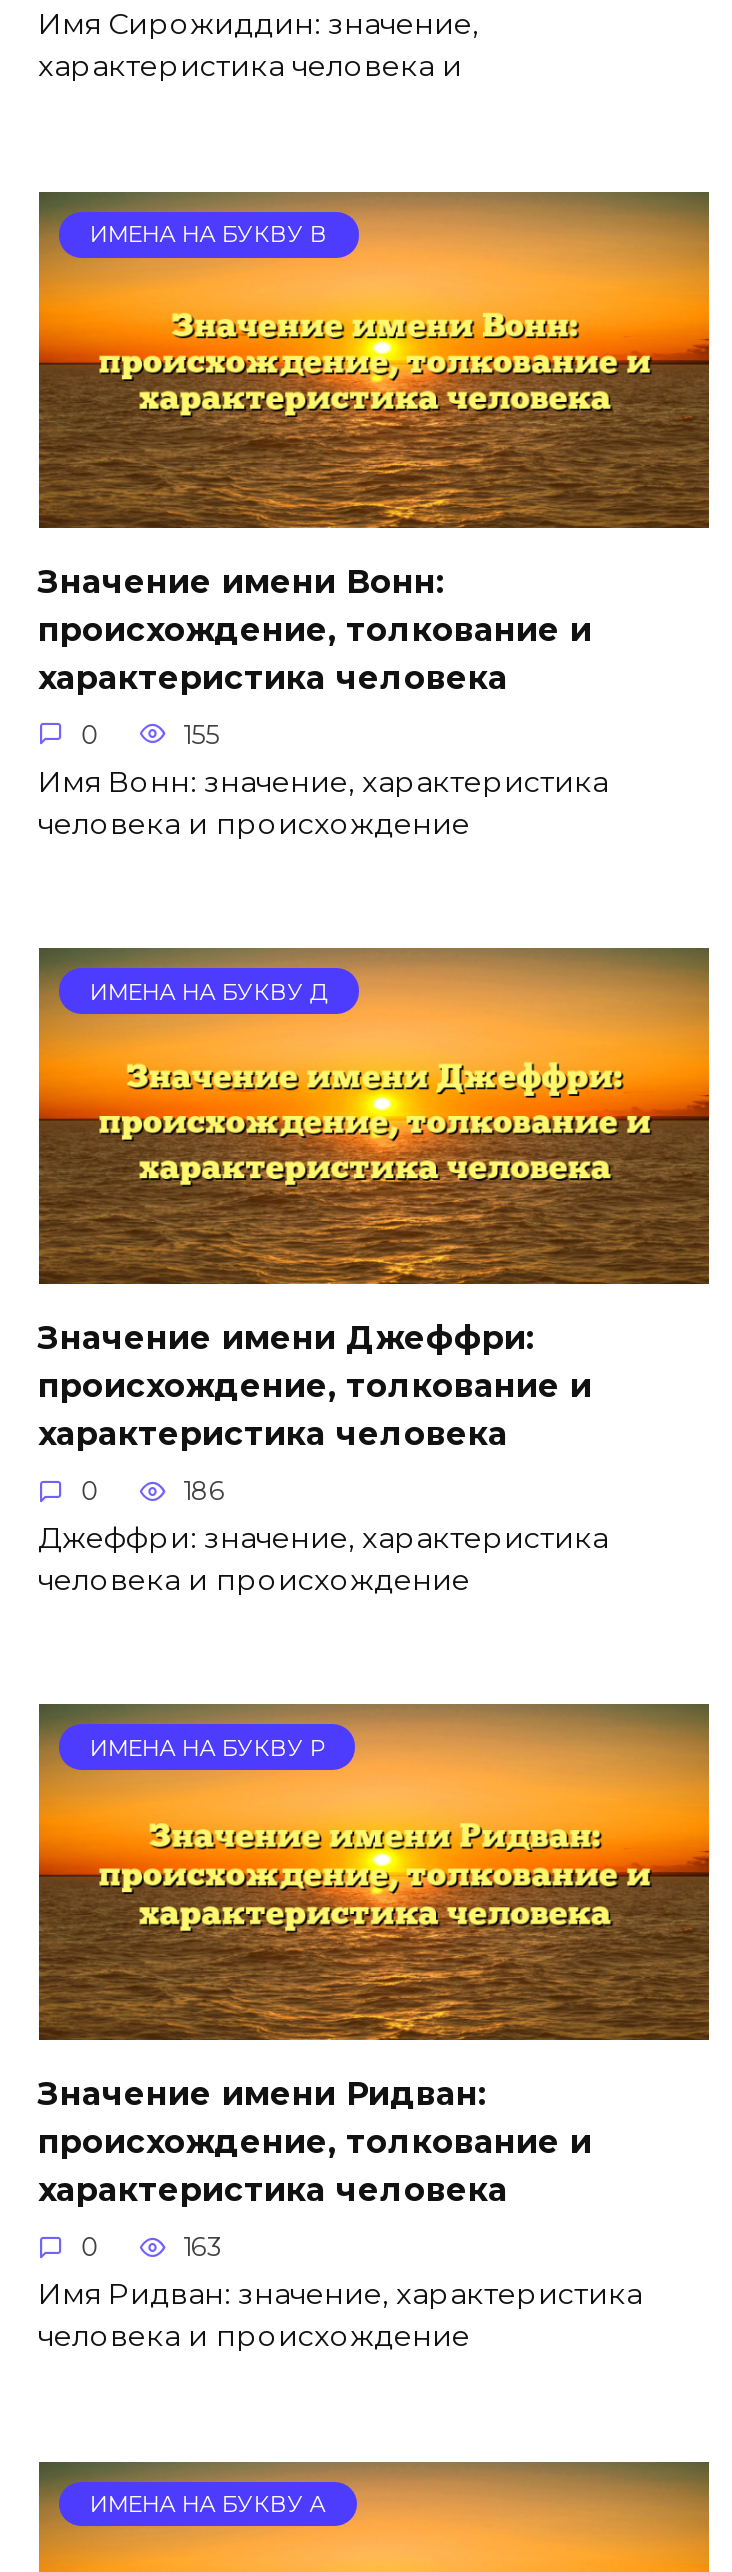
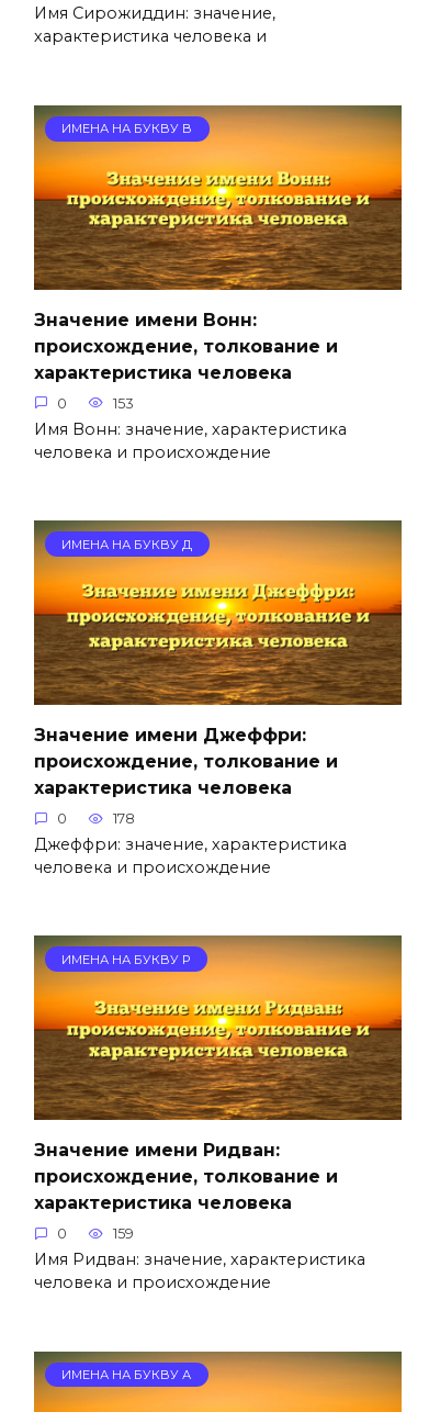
- 155
+ 153

- 186
+ 178

- 163
+ 159
